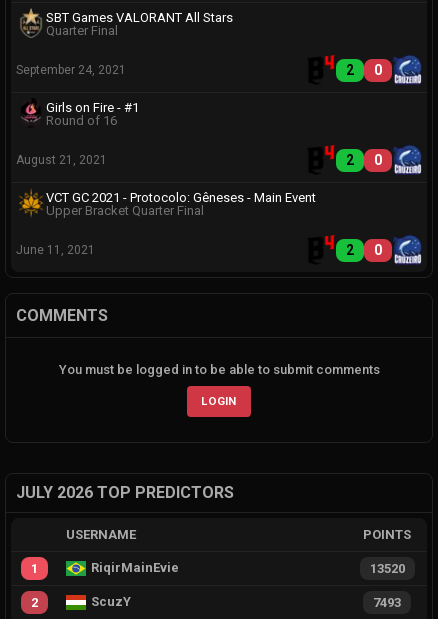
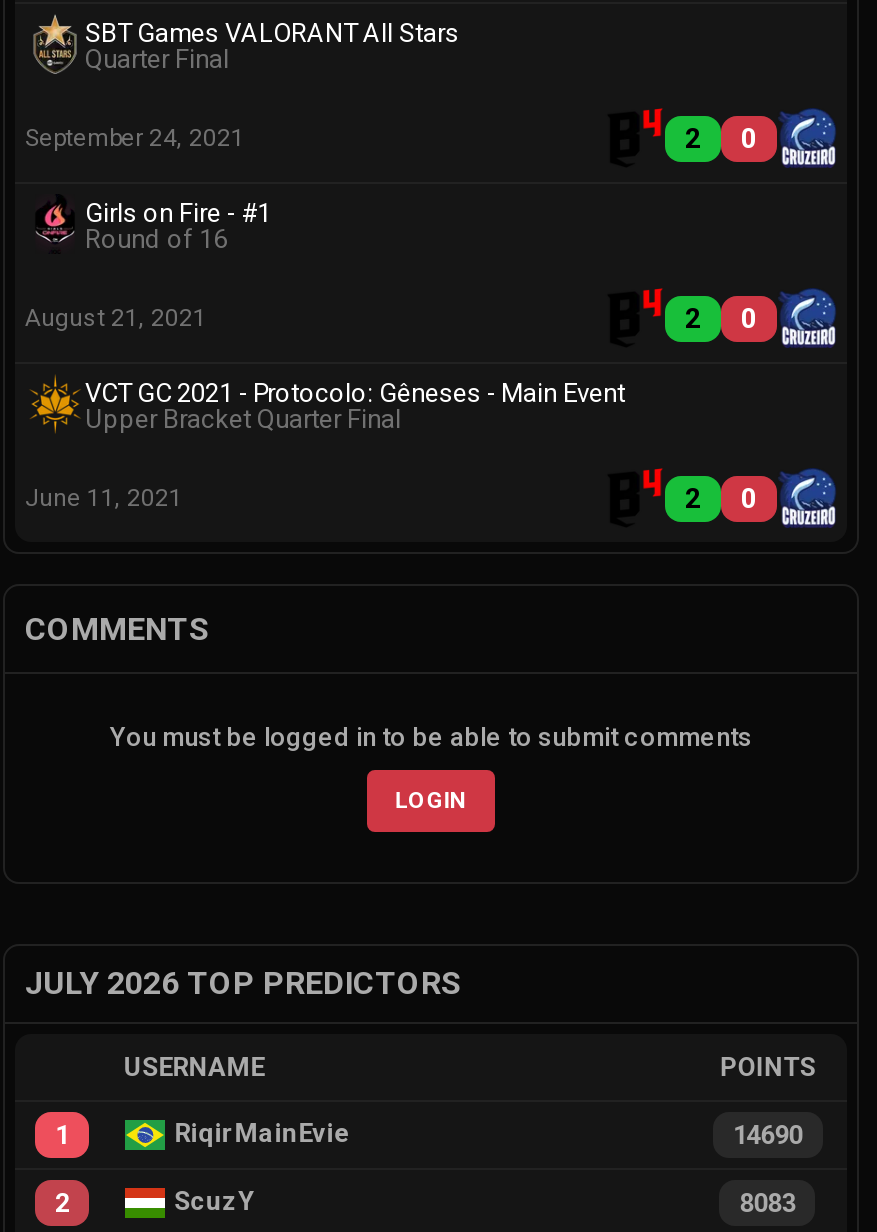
- 13520
+ 14690

- 7493
+ 8083
